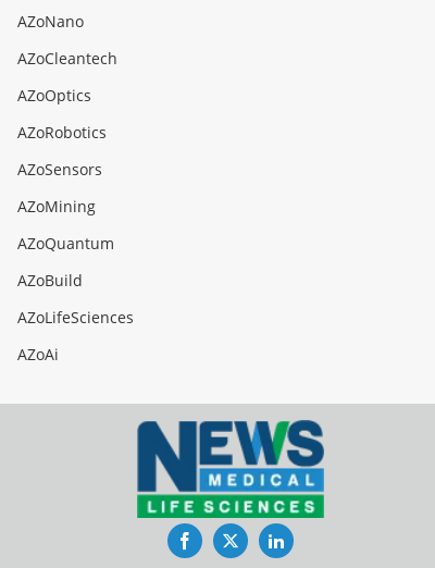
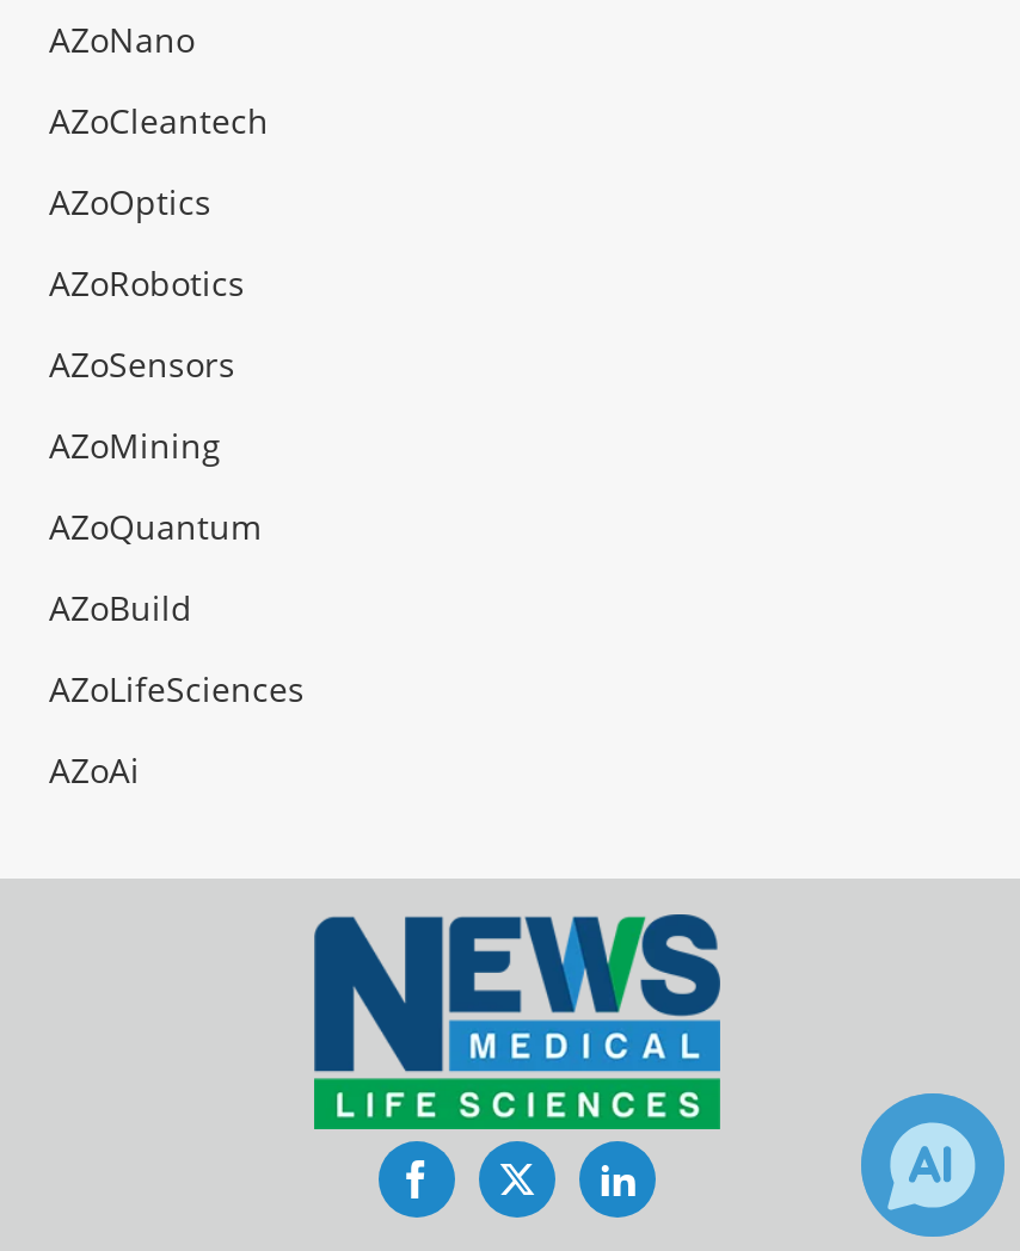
+ [image]
